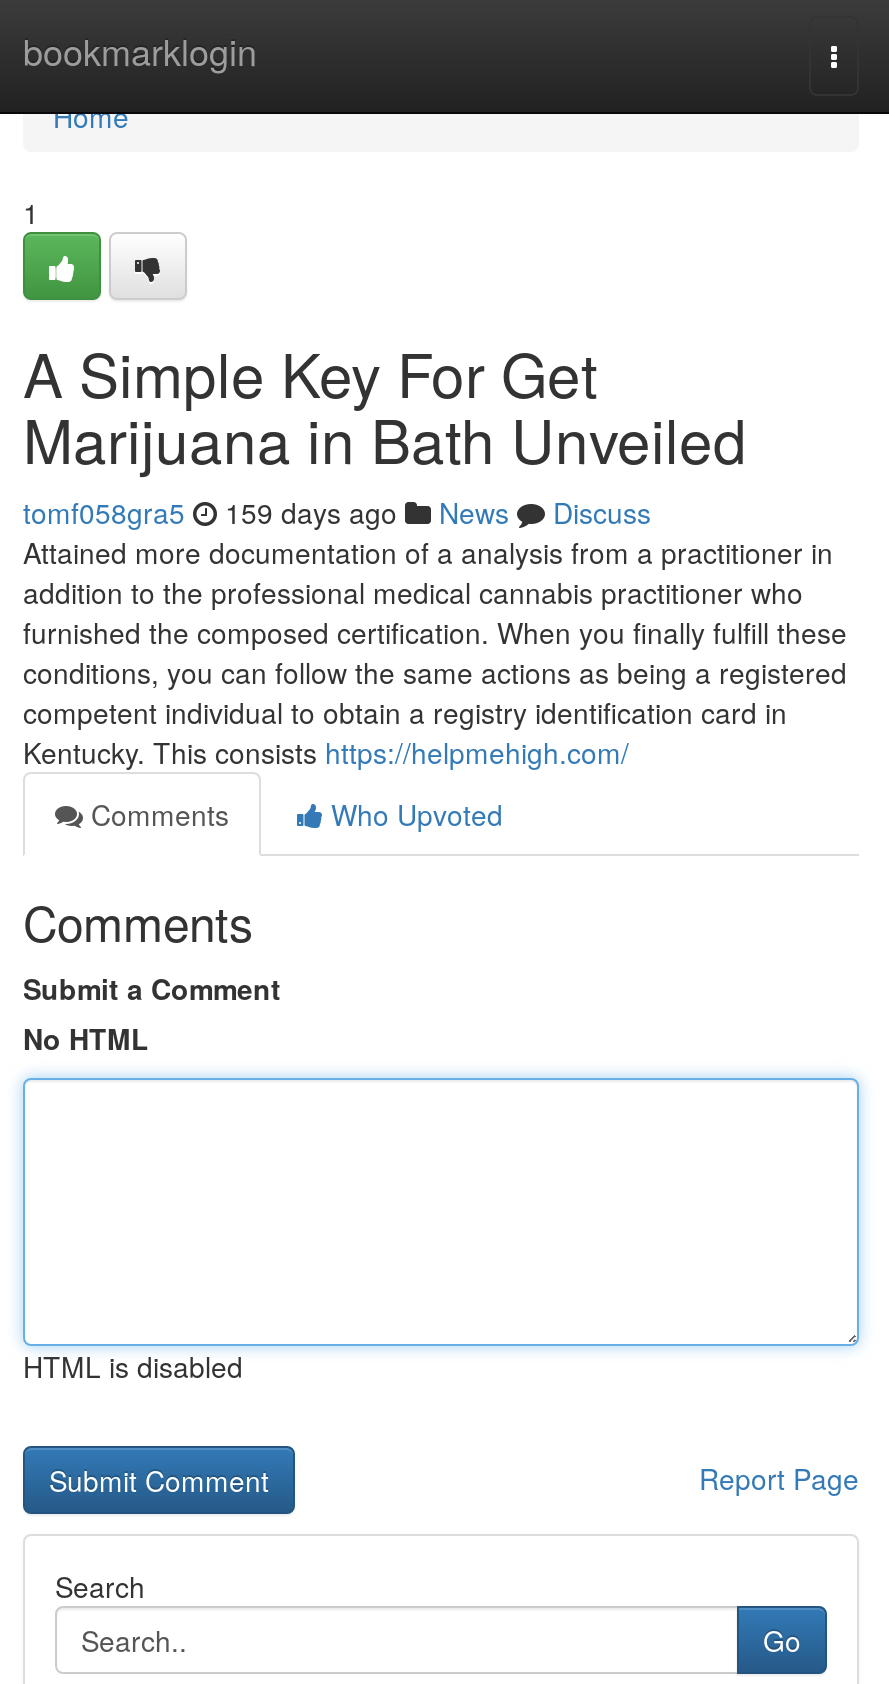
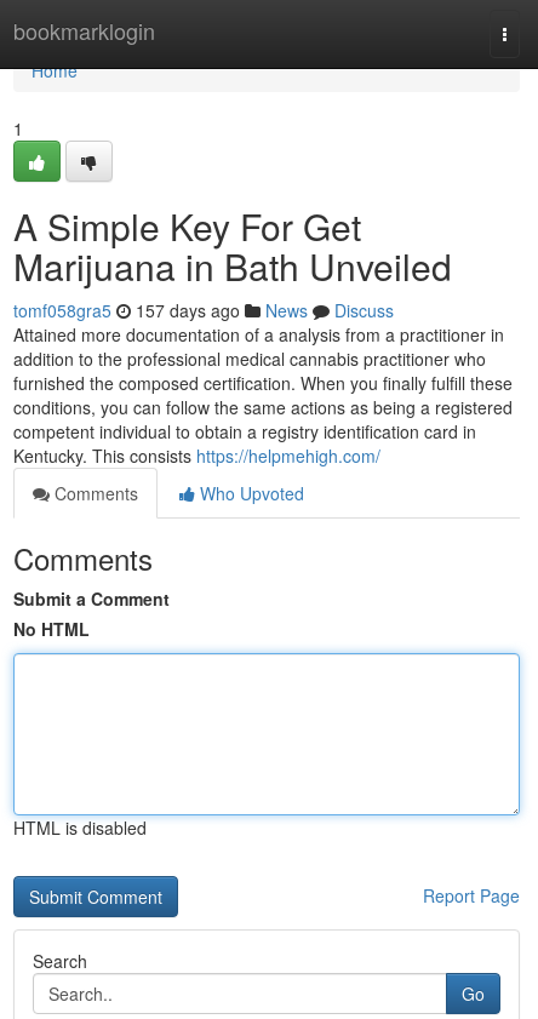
- tomf058gra5 159 days ago News Discuss
+ tomf058gra5 157 days ago News Discuss
